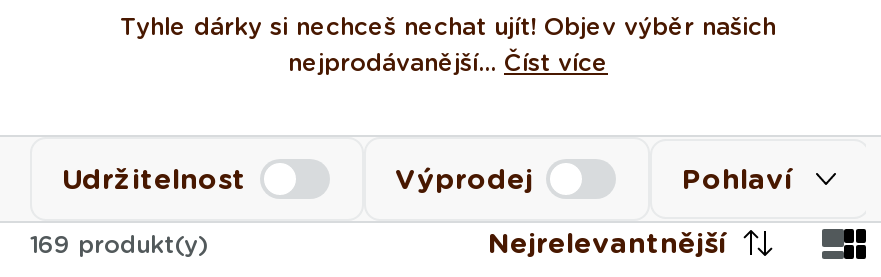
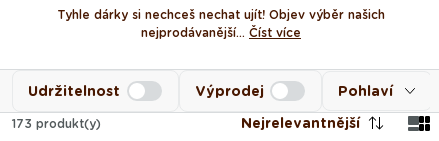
- 169 produkt(y)
+ 173 produkt(y)
